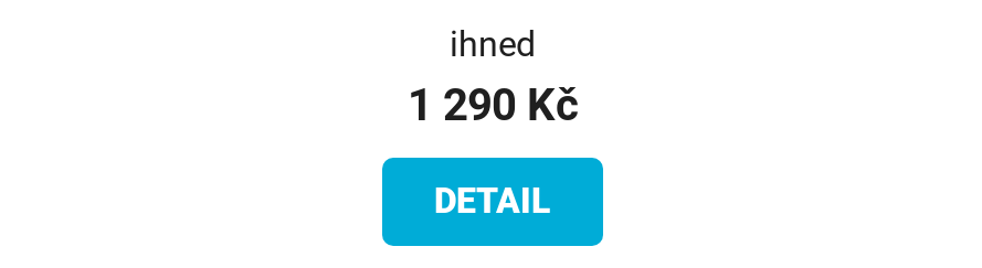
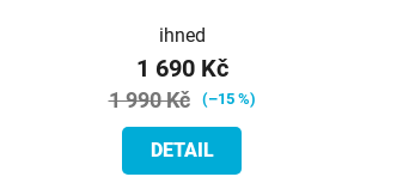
- 1 290 Kč
+ 1 690 Kč
+ 1 990 Kč
+ (–15 %)
